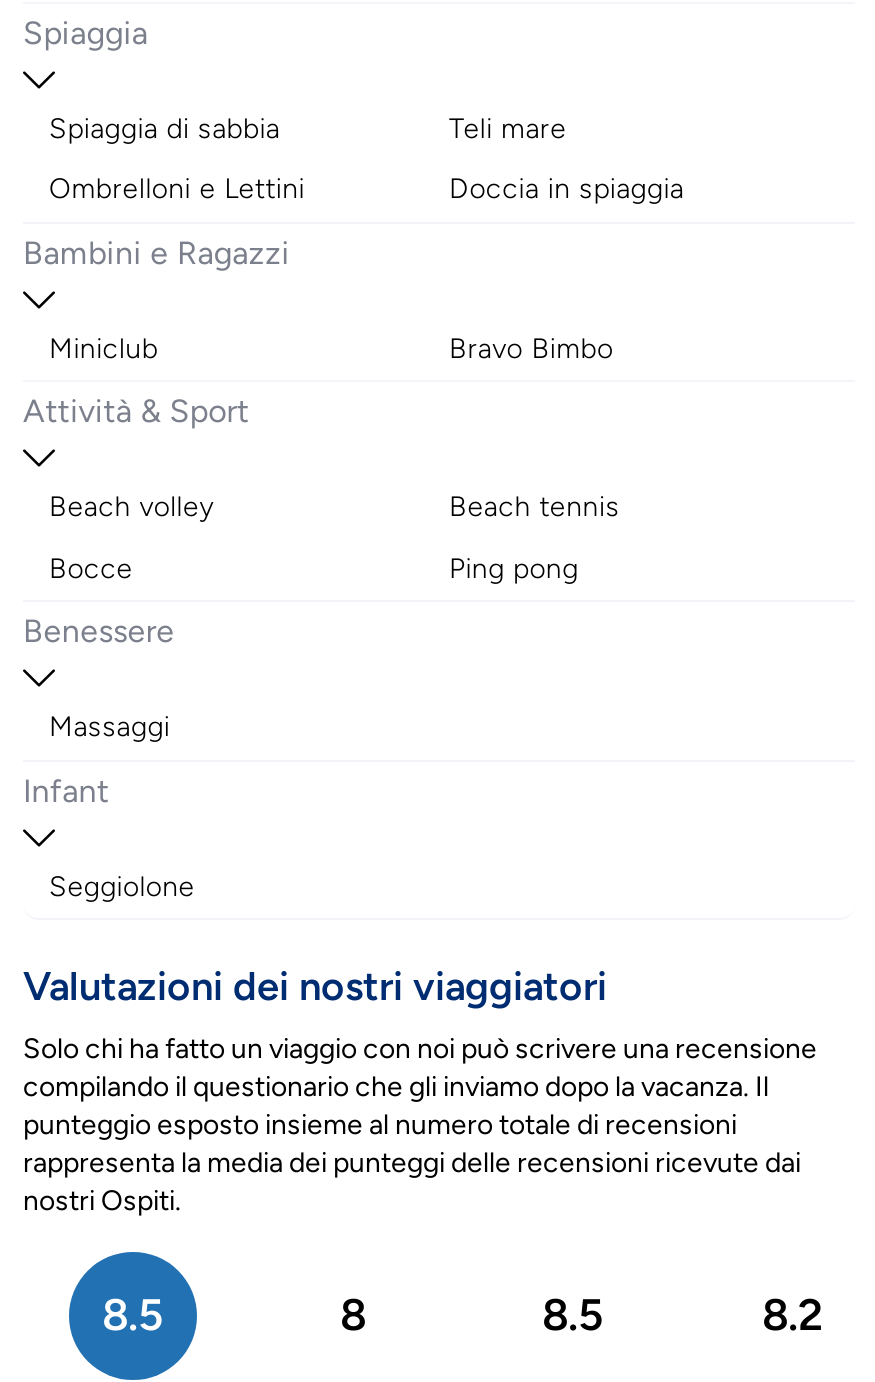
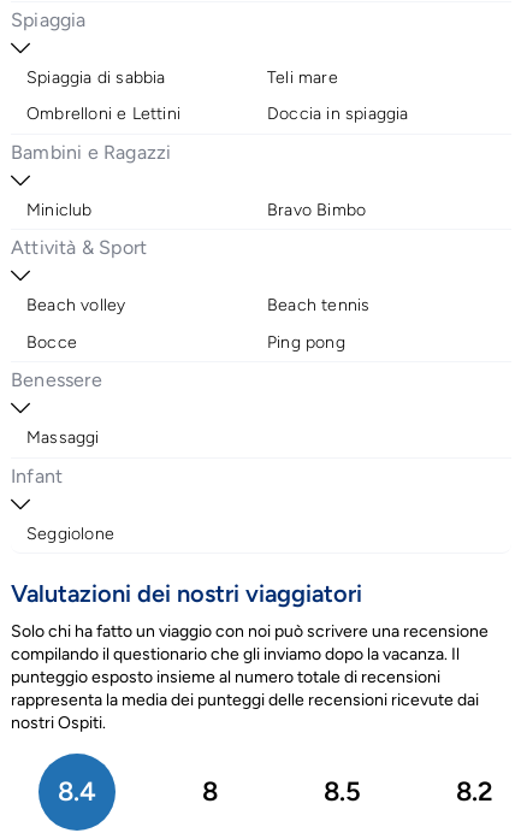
- 8.5
+ 8.4
